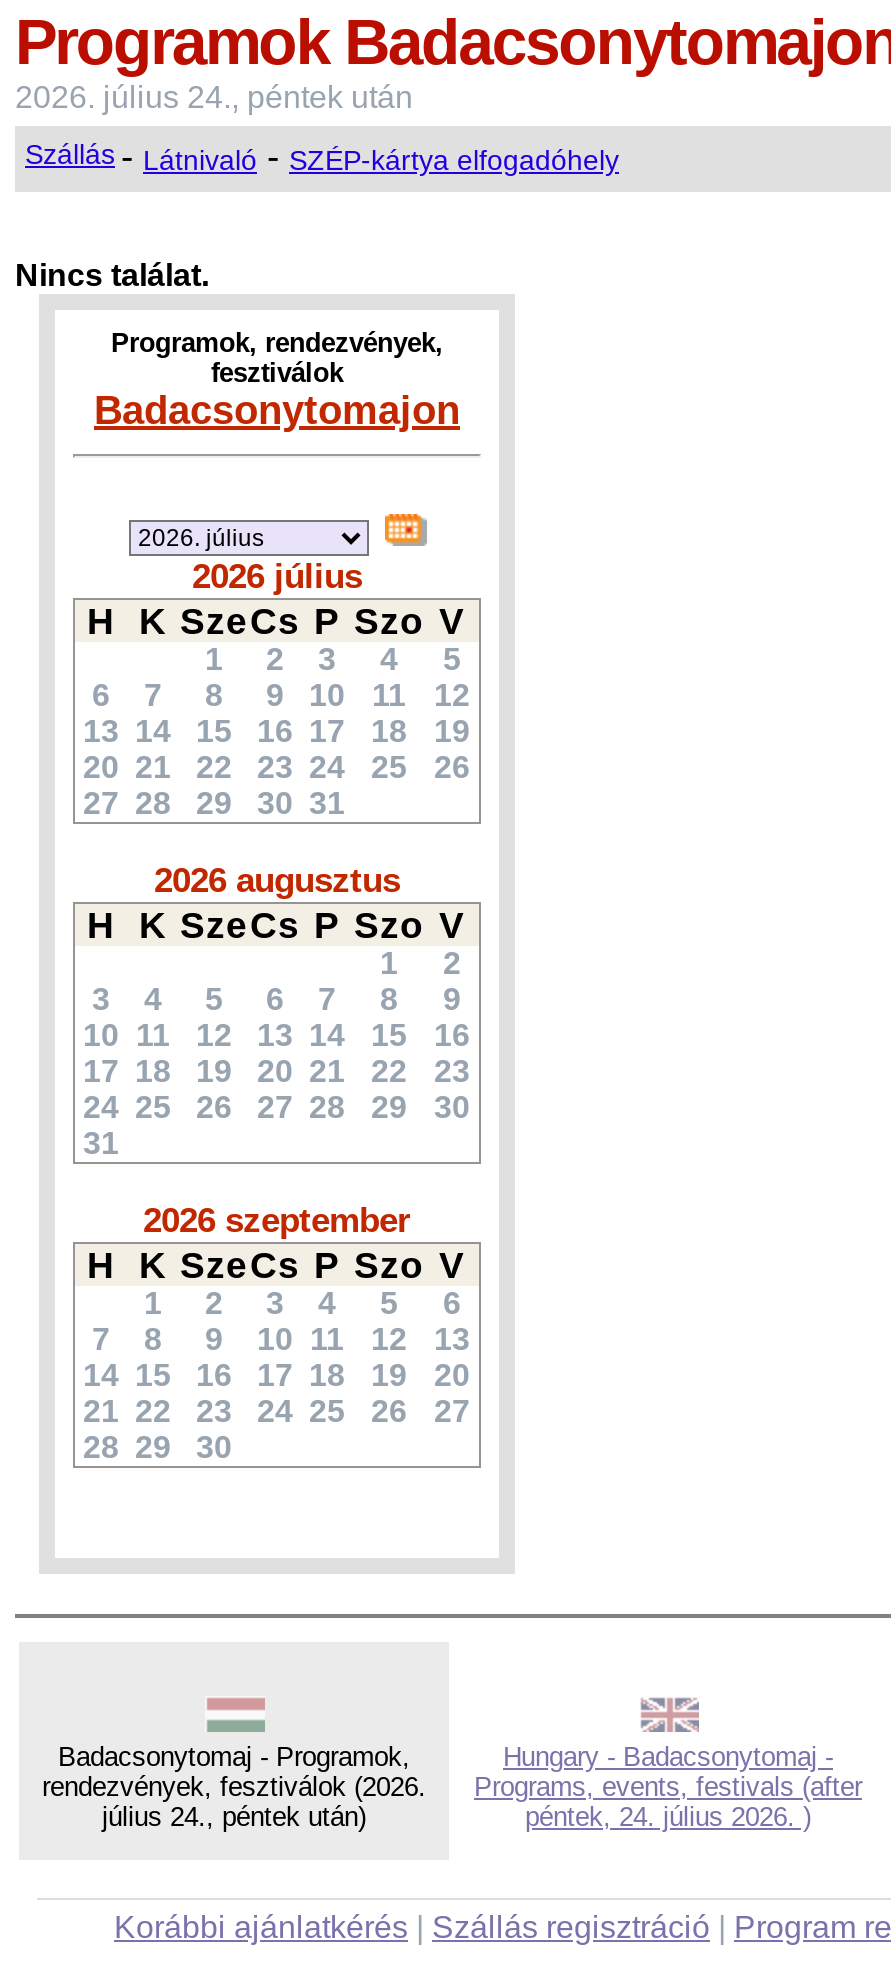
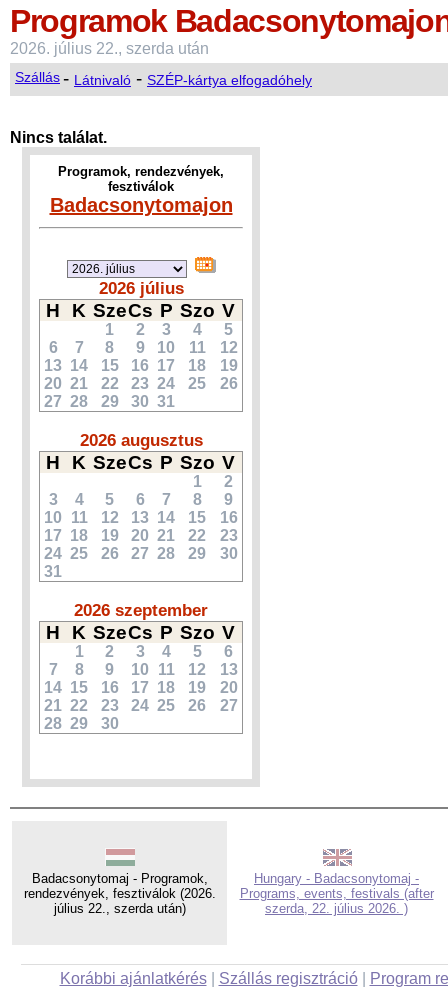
- 2026. július 24., péntek után
+ 2026. július 22., szerda után

- július 24., péntek után)
+ július 22., szerda után)

- péntek, 24. július 2026. )
+ szerda, 22. július 2026. )
